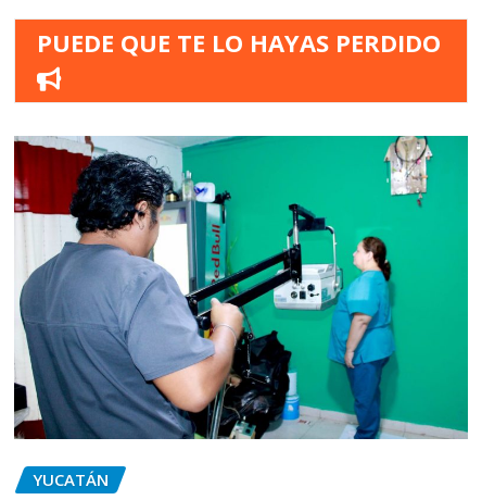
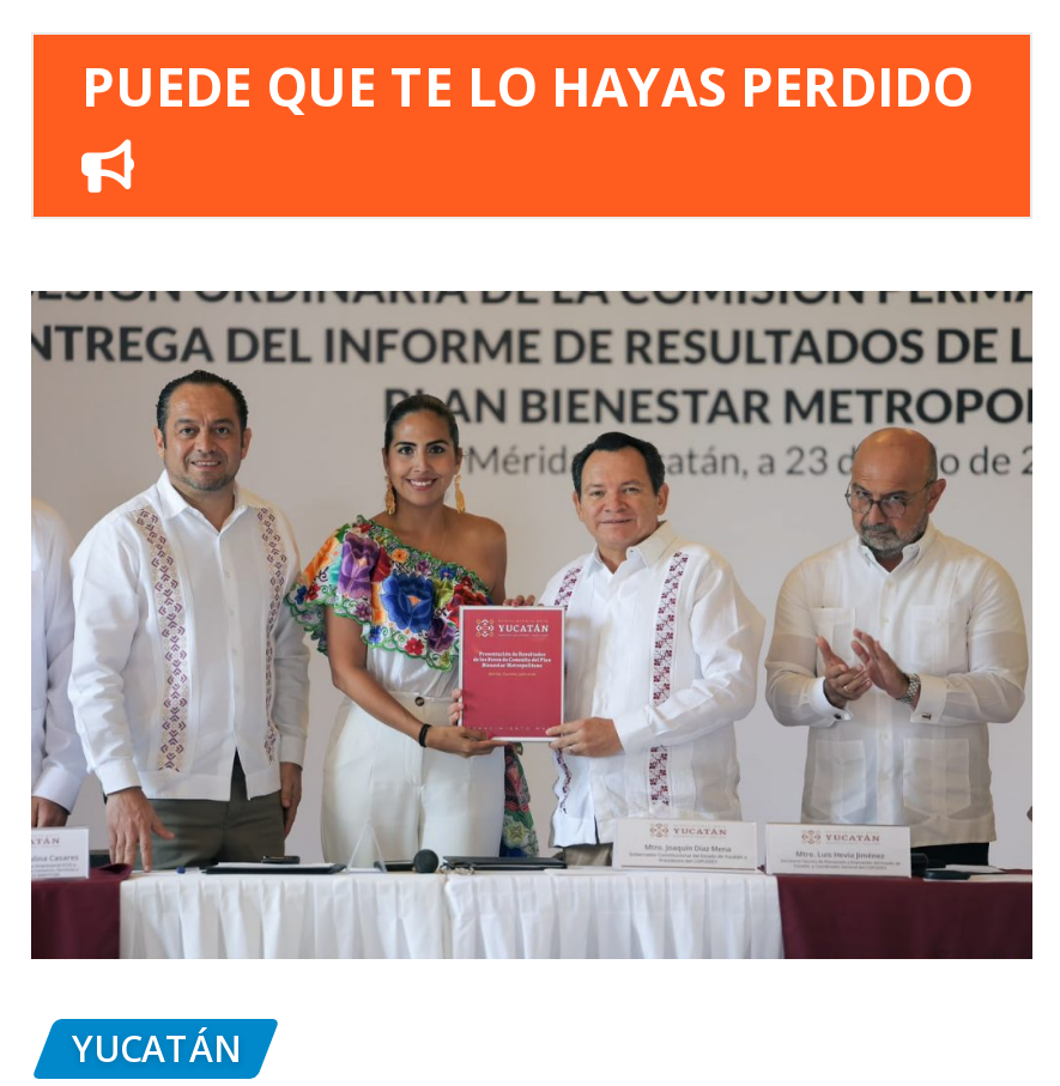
- [image]
+ [image]
